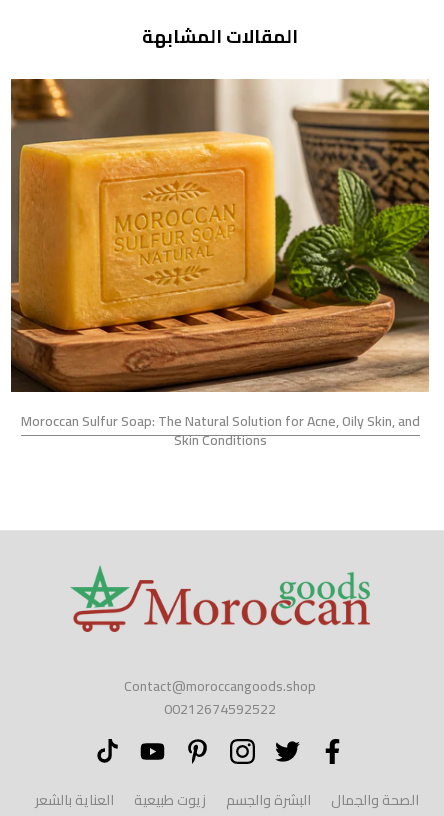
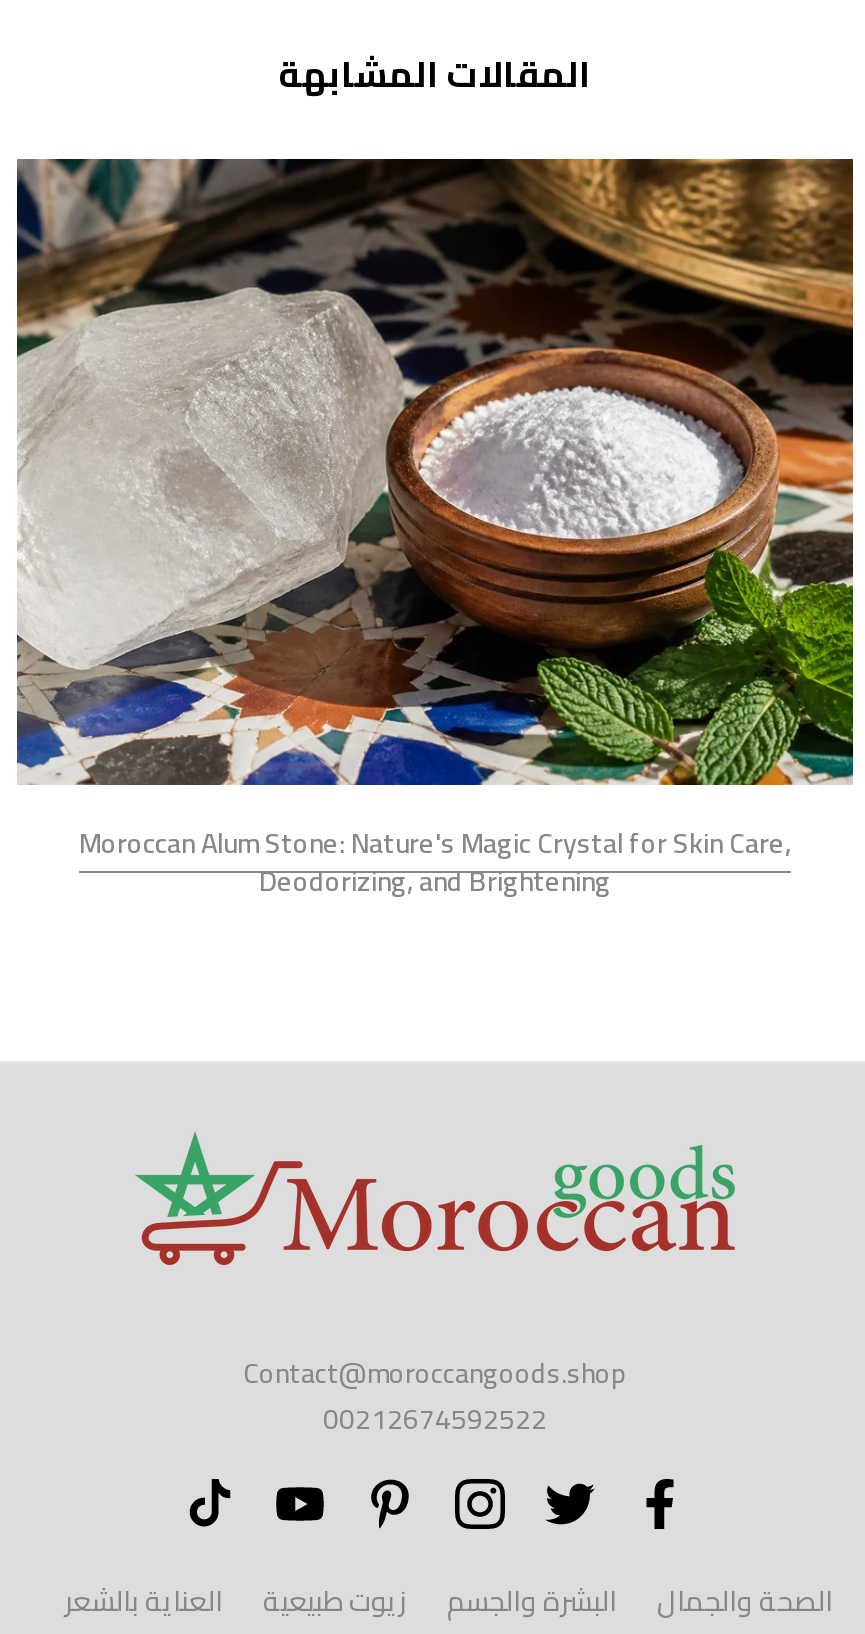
- [image]
- Moroccan Sulfur Soap: The Natural Solution for Acne, Oily Skin, and
- Skin Conditions
+ [image]
+ Moroccan Alum Stone: Nature's Magic Crystal for Skin Care,
+ Deodorizing, and Brightening
